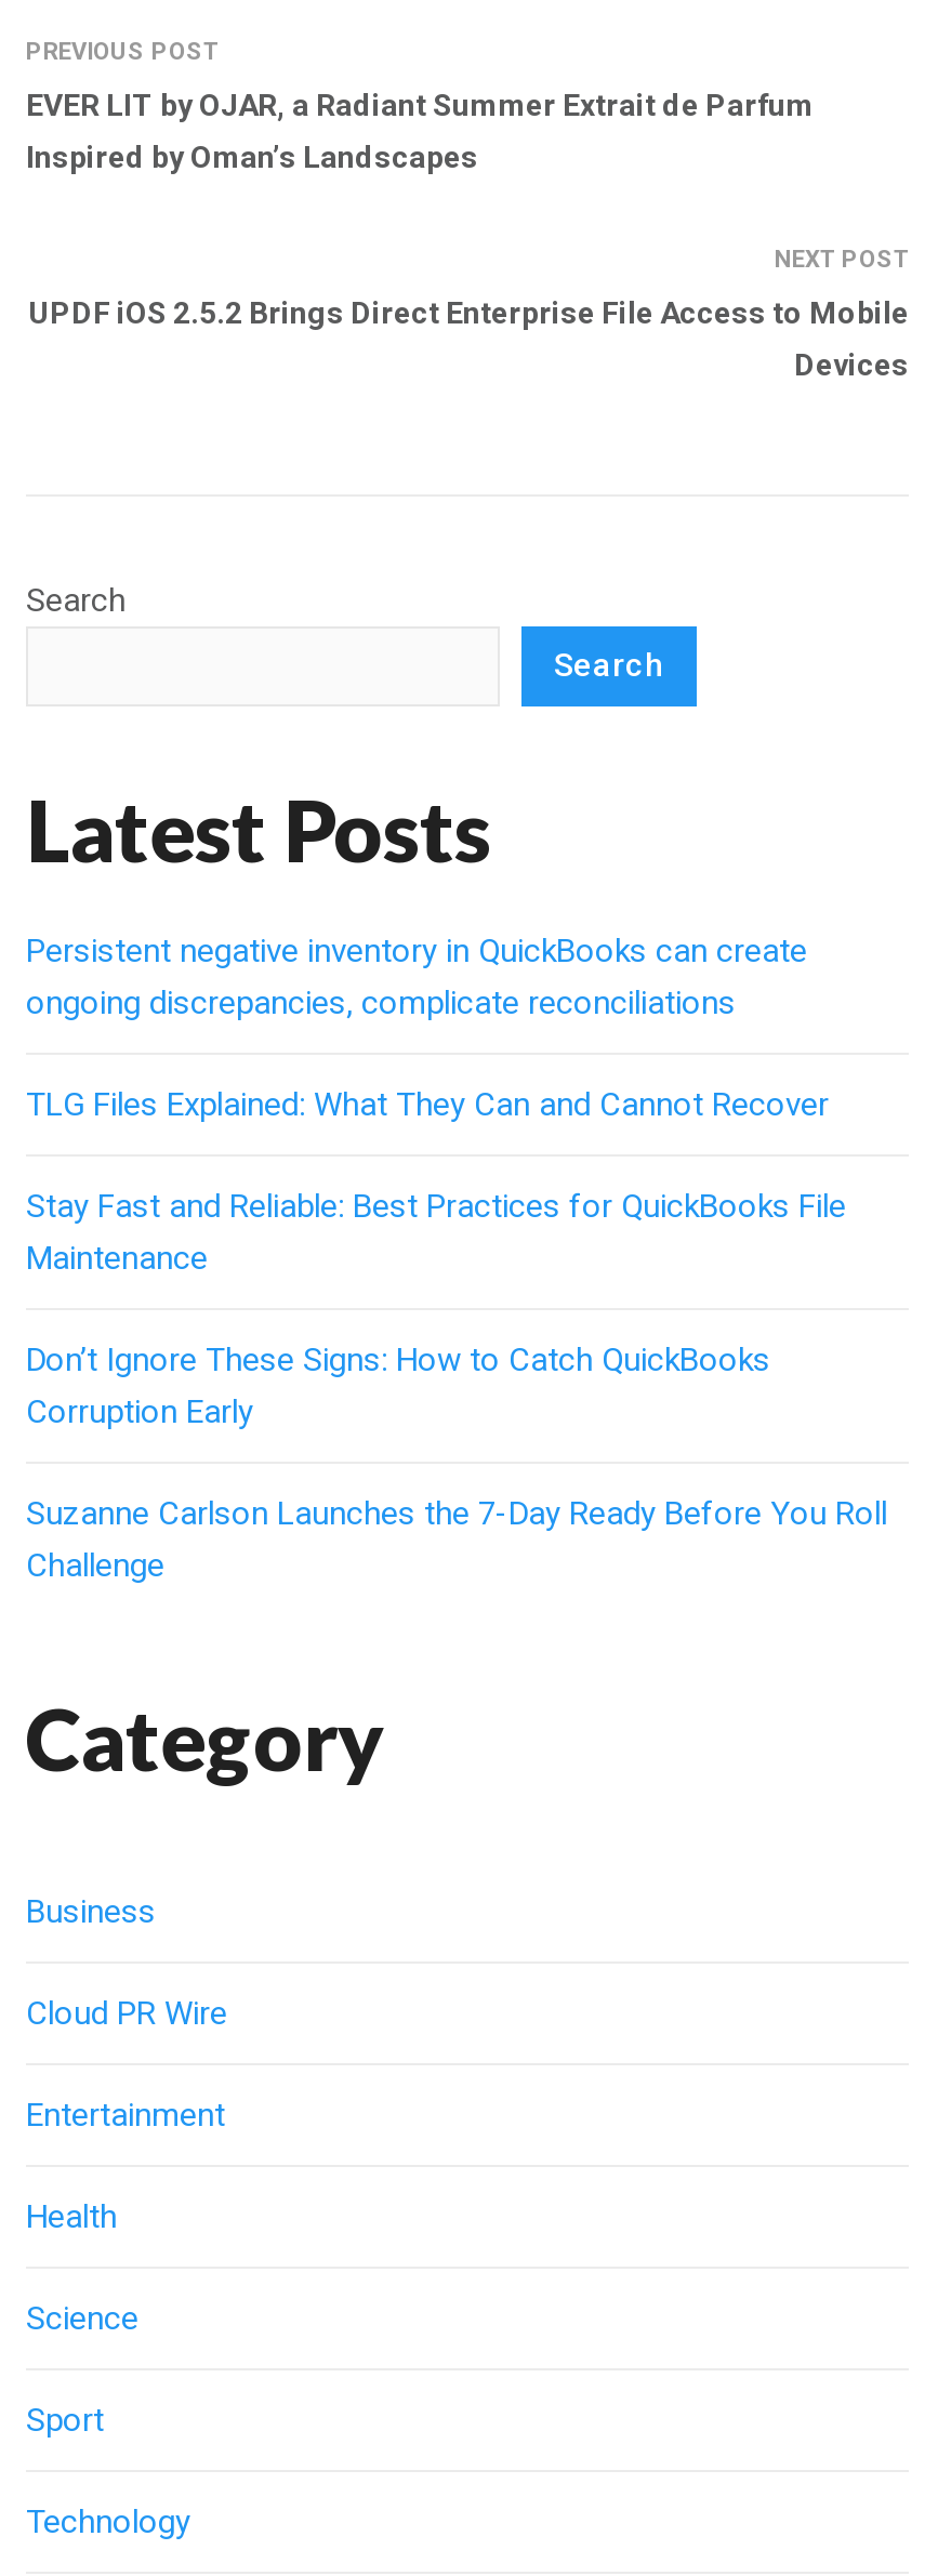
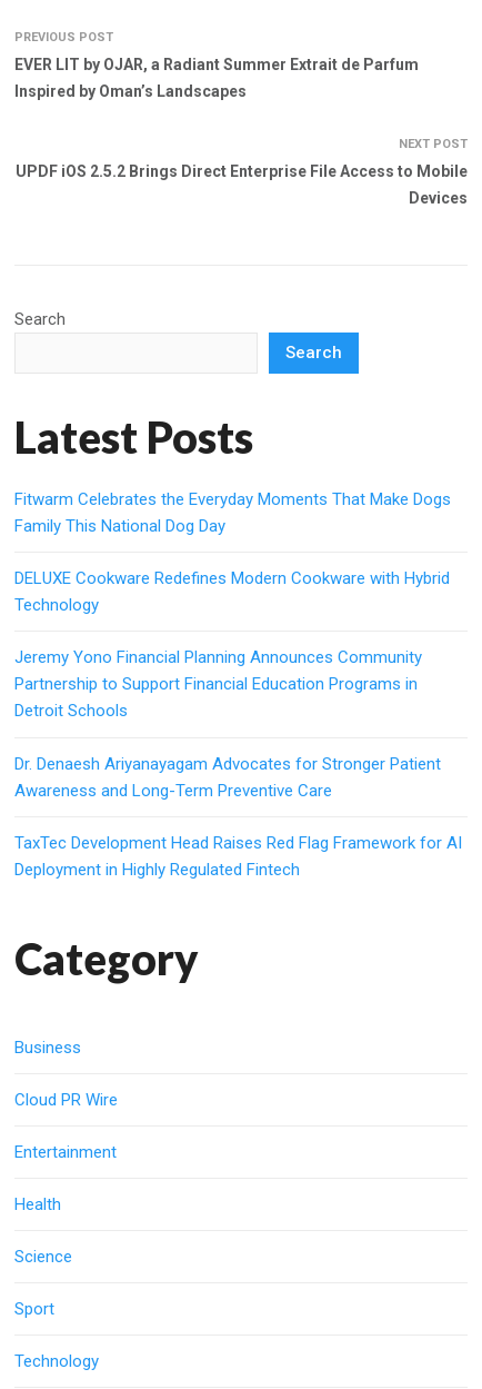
- Persistent negative inventory in QuickBooks can create
- ongoing discrepancies, complicate reconciliations
+ Fitwarm Celebrates the Everyday Moments That Make Dogs
+ Family This National Dog Day

- TLG Files Explained: What They Can and Cannot Recover
+ DELUXE Cookware Redefines Modern Cookware with Hybrid
+ Technology

- Stay Fast and Reliable: Best Practices for QuickBooks File
- Maintenance
+ Jeremy Yono Financial Planning Announces Community
+ Partnership to Support Financial Education Programs in
+ Detroit Schools

- Don’t Ignore These Signs: How to Catch QuickBooks
- Corruption Early
+ Dr. Denaesh Ariyanayagam Advocates for Stronger Patient
+ Awareness and Long-Term Preventive Care

- Suzanne Carlson Launches the 7-Day Ready Before You Roll
- Challenge
+ TaxTec Development Head Raises Red Flag Framework for AI
+ Deployment in Highly Regulated Fintech
